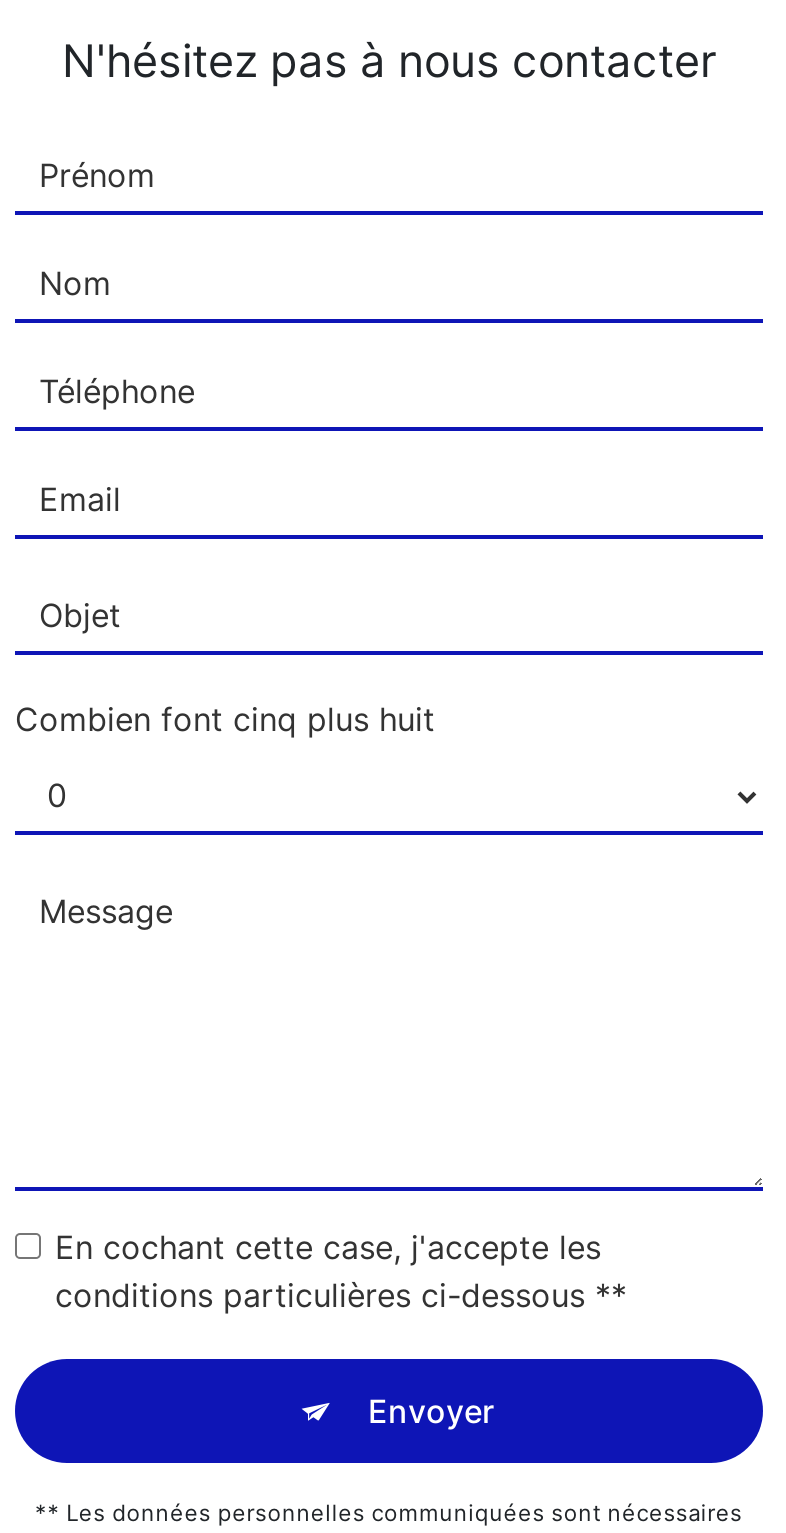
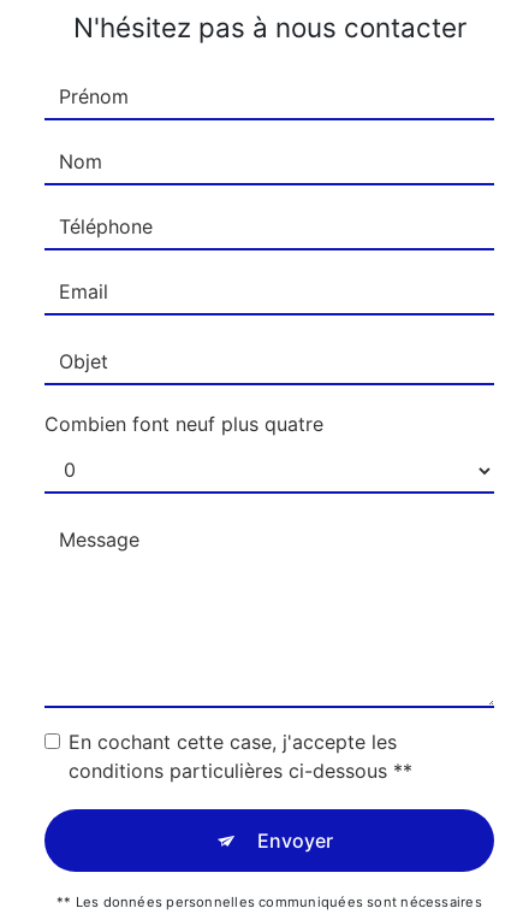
- Combien font cinq plus huit
+ Combien font neuf plus quatre
